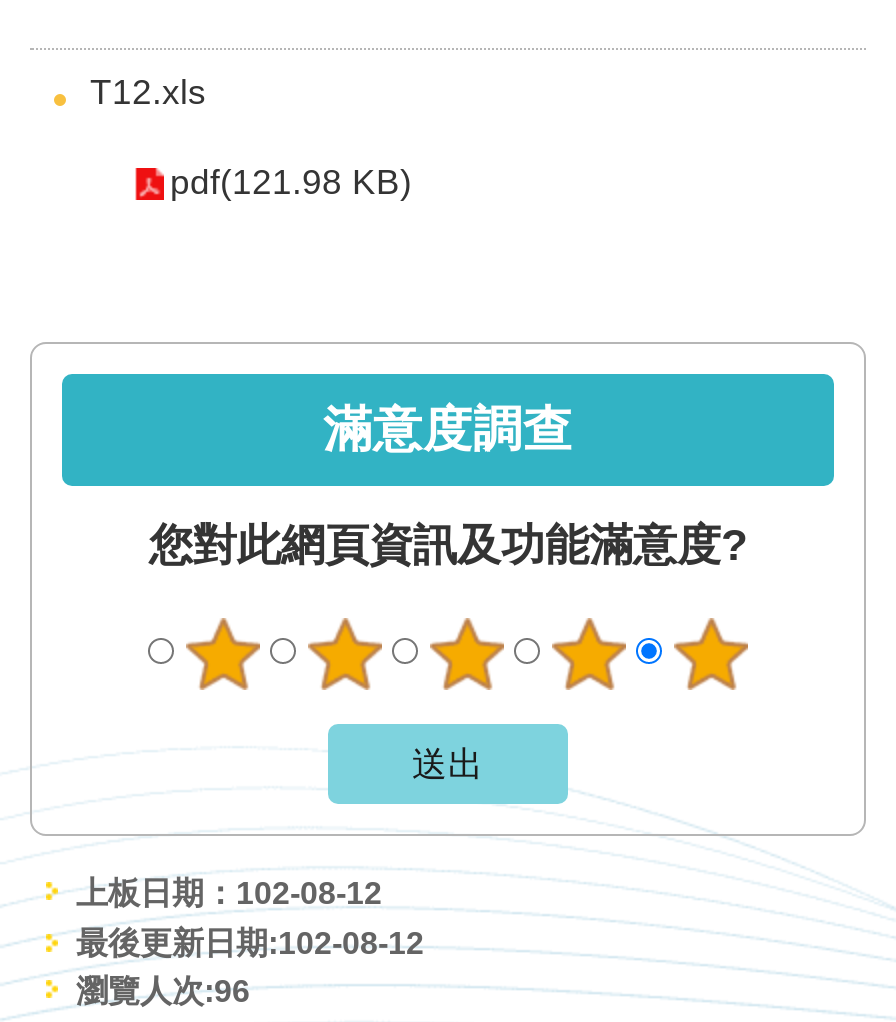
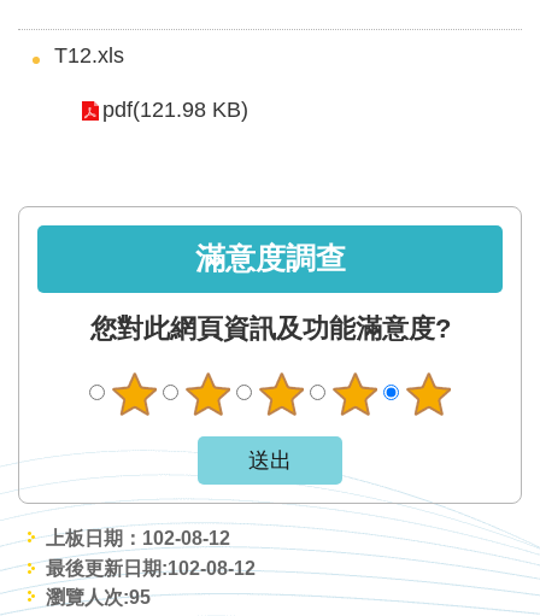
- 瀏覽人次:96
+ 瀏覽人次:95
